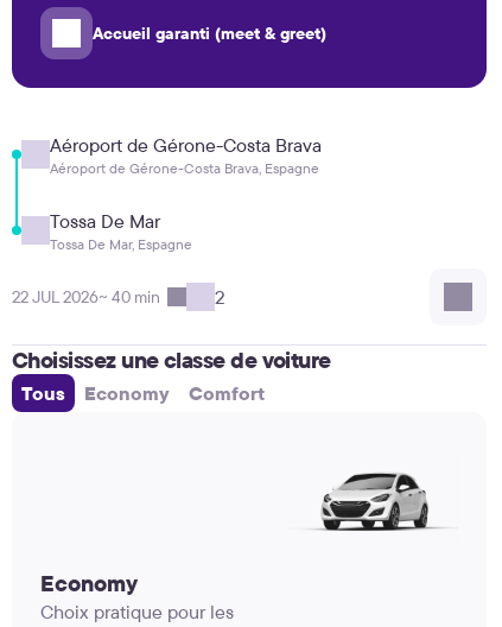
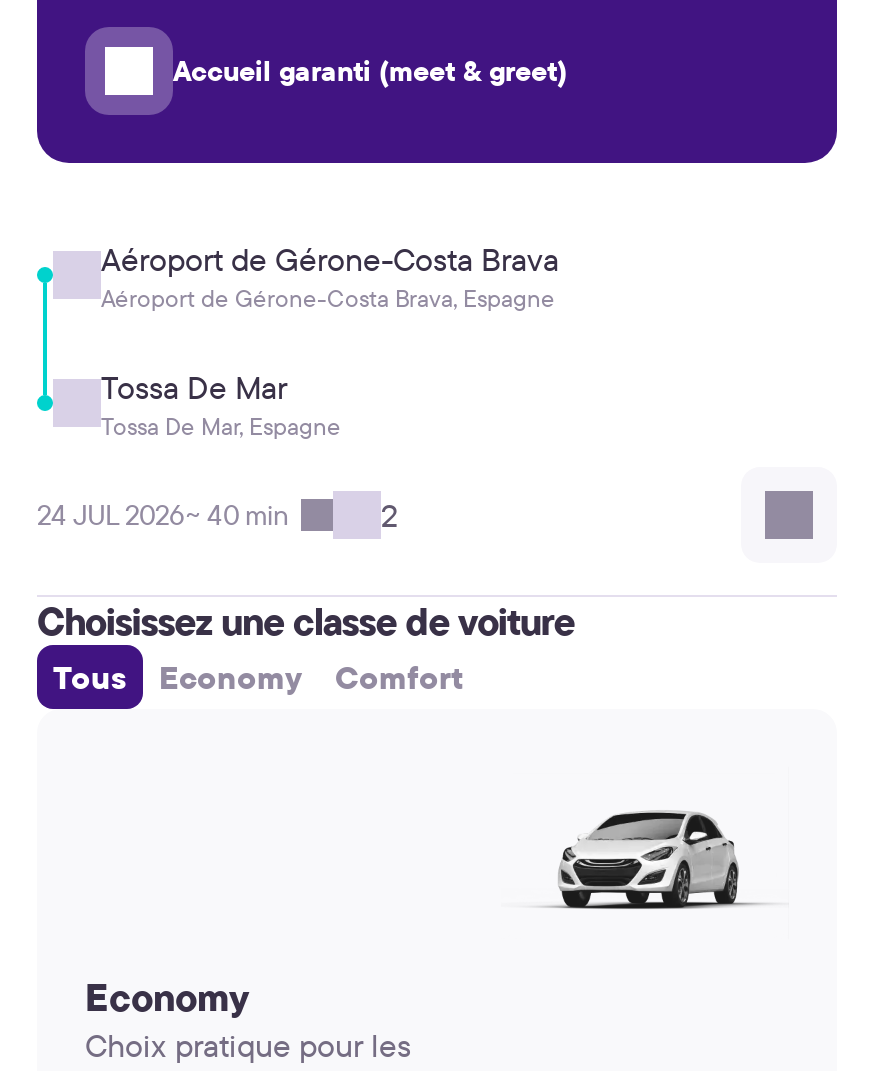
- 22 JUL 2026~ 40 min
+ 24 JUL 2026~ 40 min
